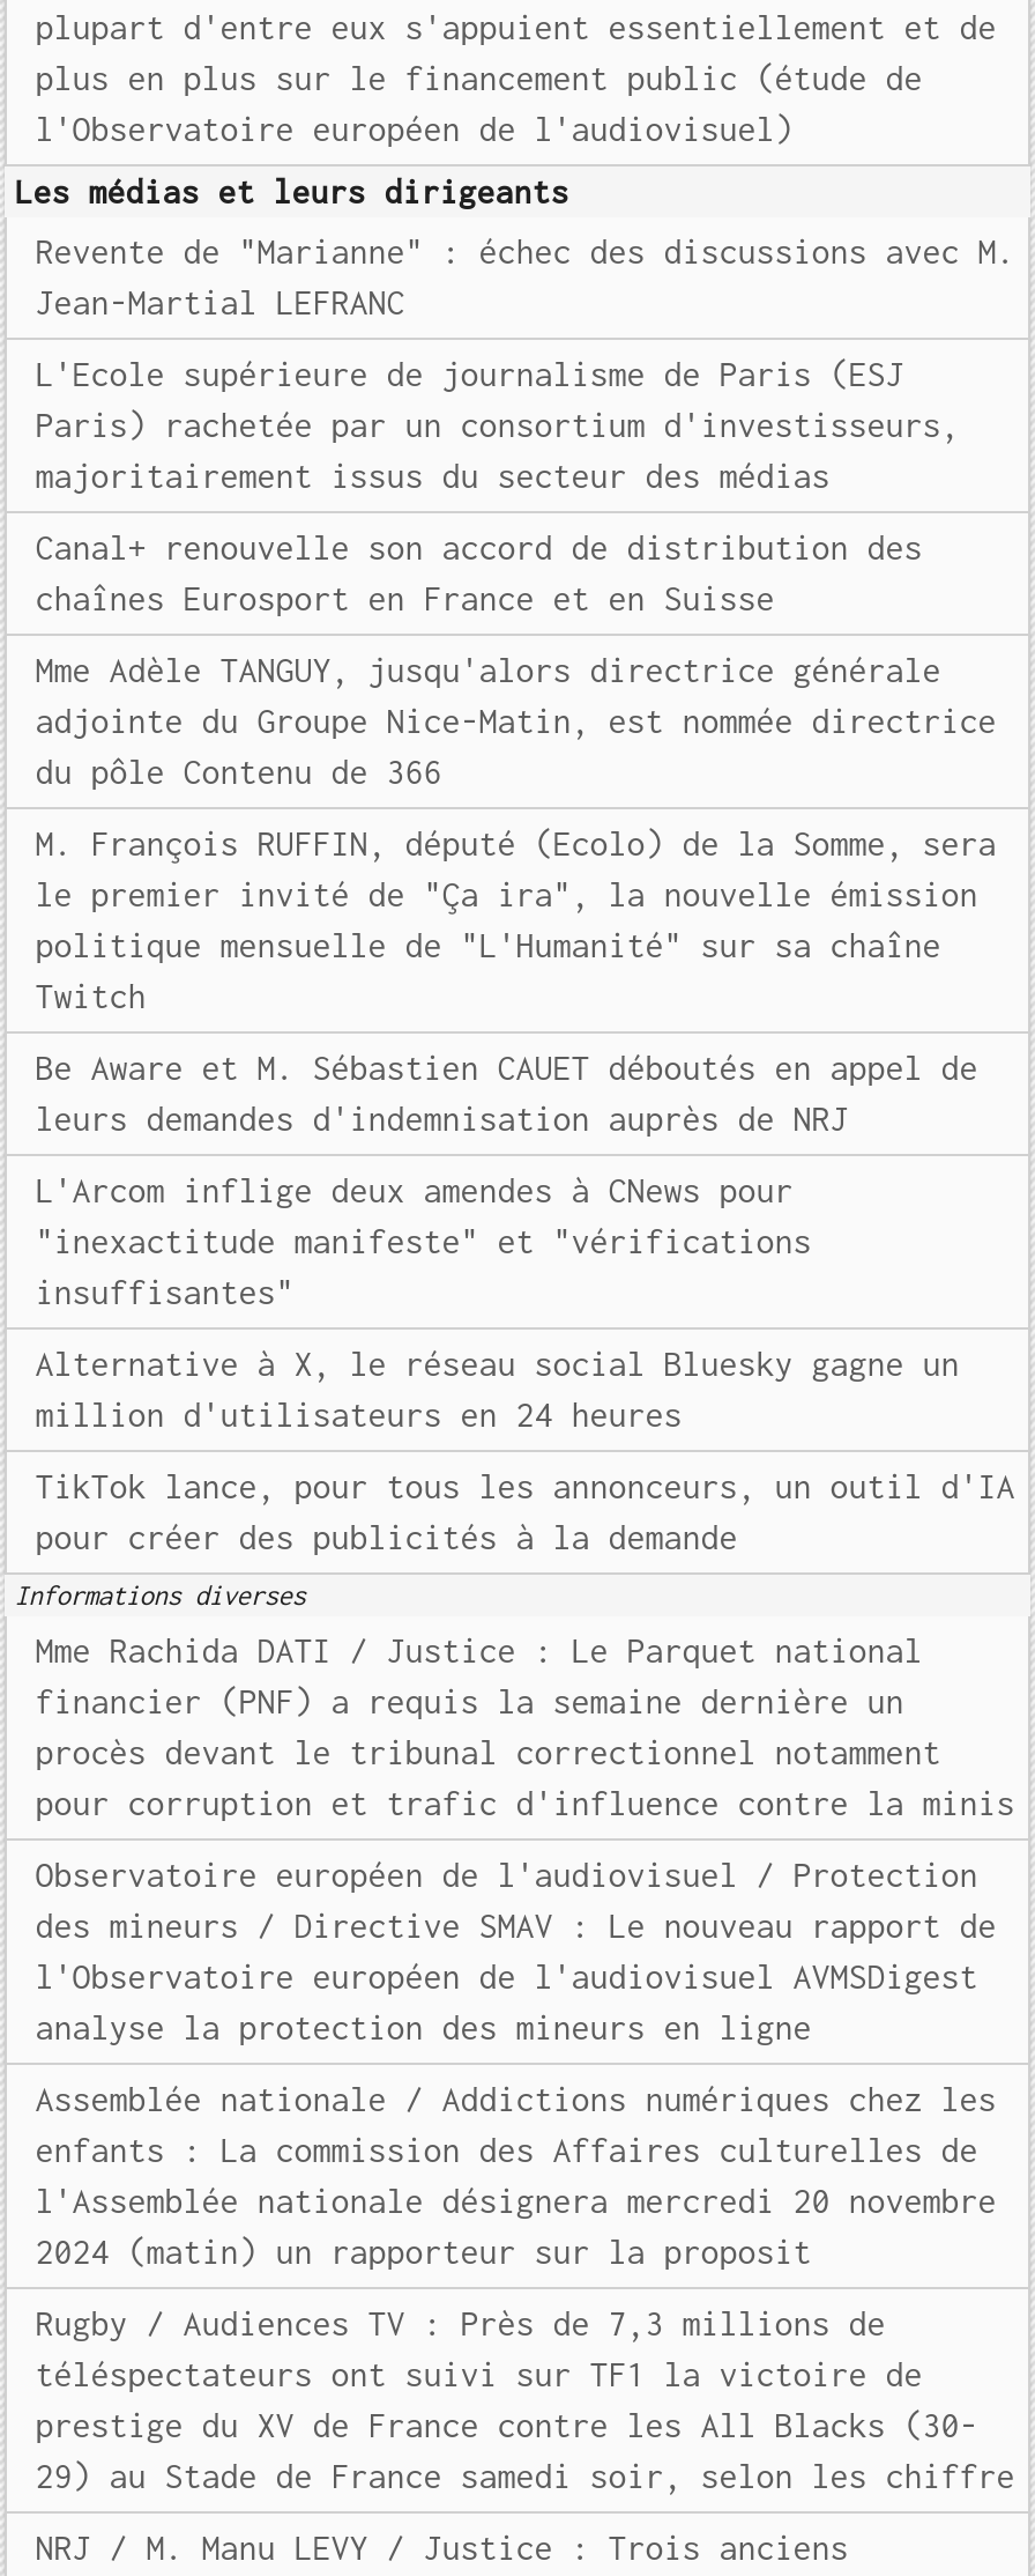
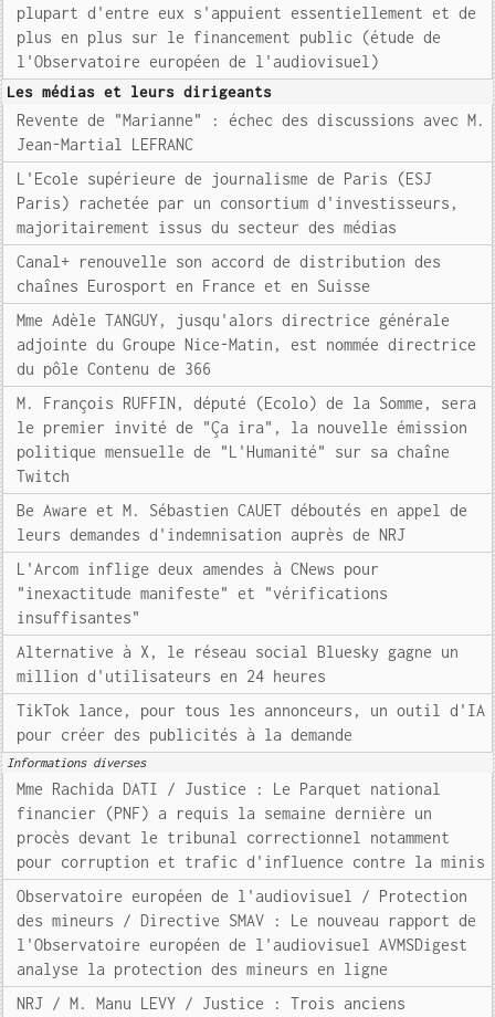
- Assemblée nationale / Addictions numériques chez les
- enfants : La commission des Affaires culturelles de
- l'Assemblée nationale désignera mercredi 20 novembre
- 2024 (matin) un rapporteur sur la proposit
- Rugby / Audiences TV : Près de 7,3 millions de
- téléspectateurs ont suivi sur TF1 la victoire de
- prestige du XV de France contre les All Blacks (30-
- 29) au Stade de France samedi soir, selon les chiffre
